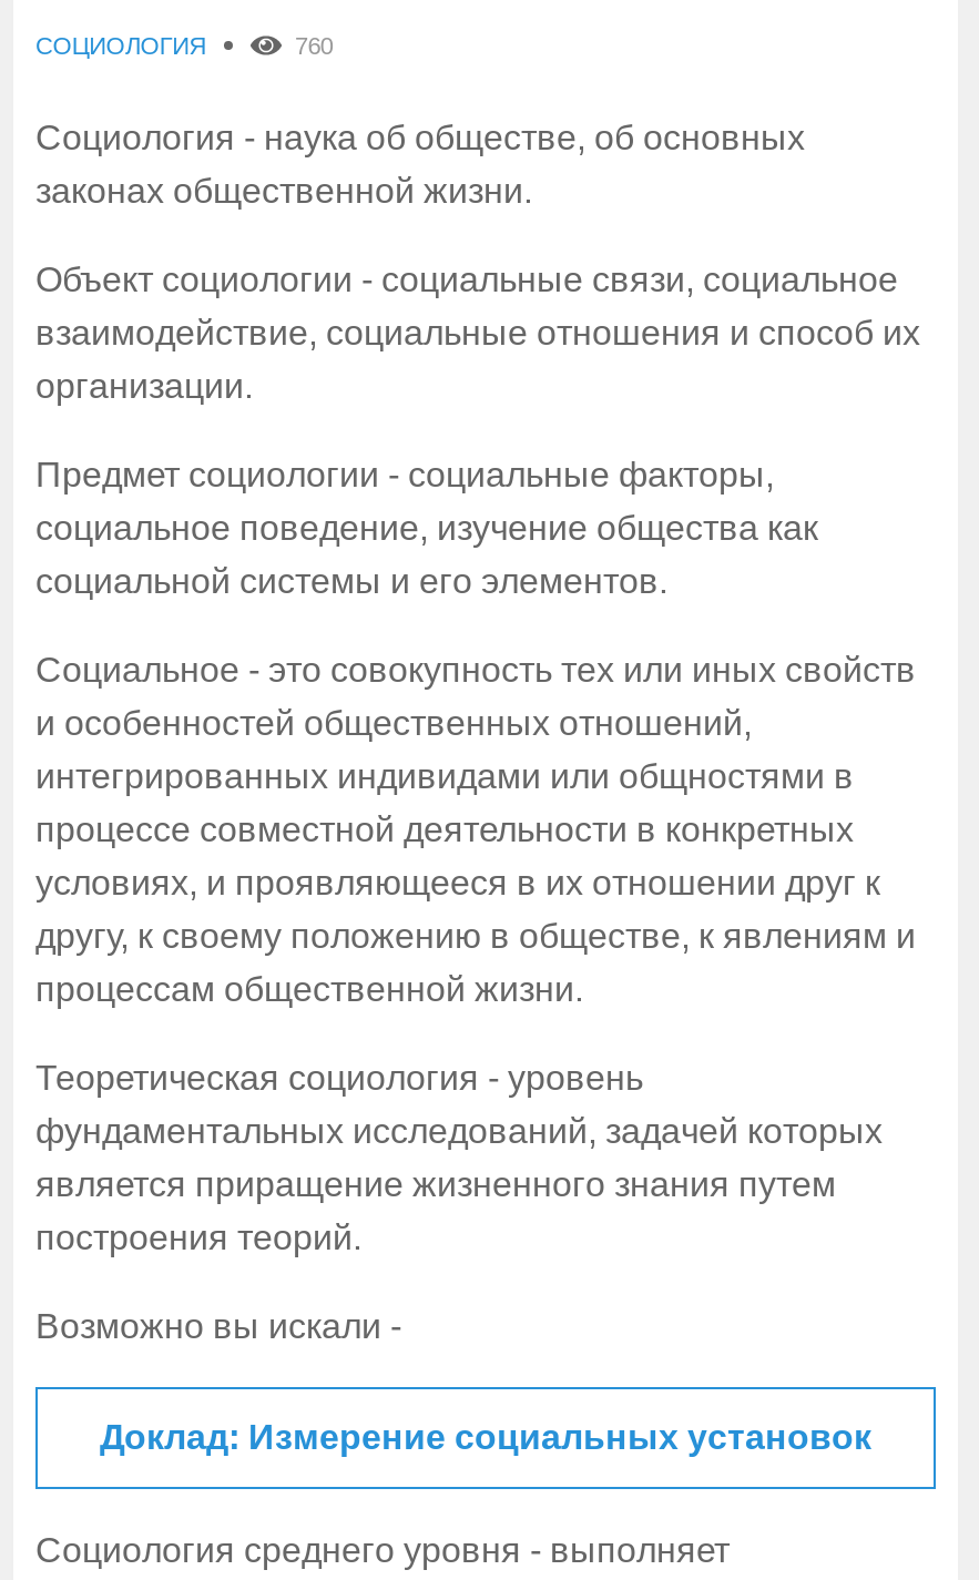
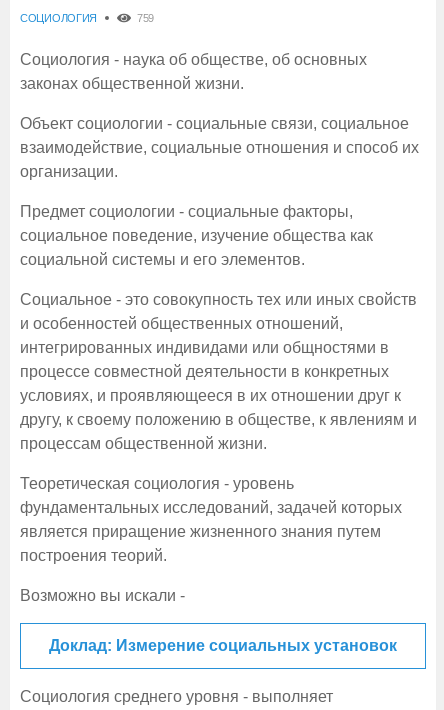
- 760
+ 759
